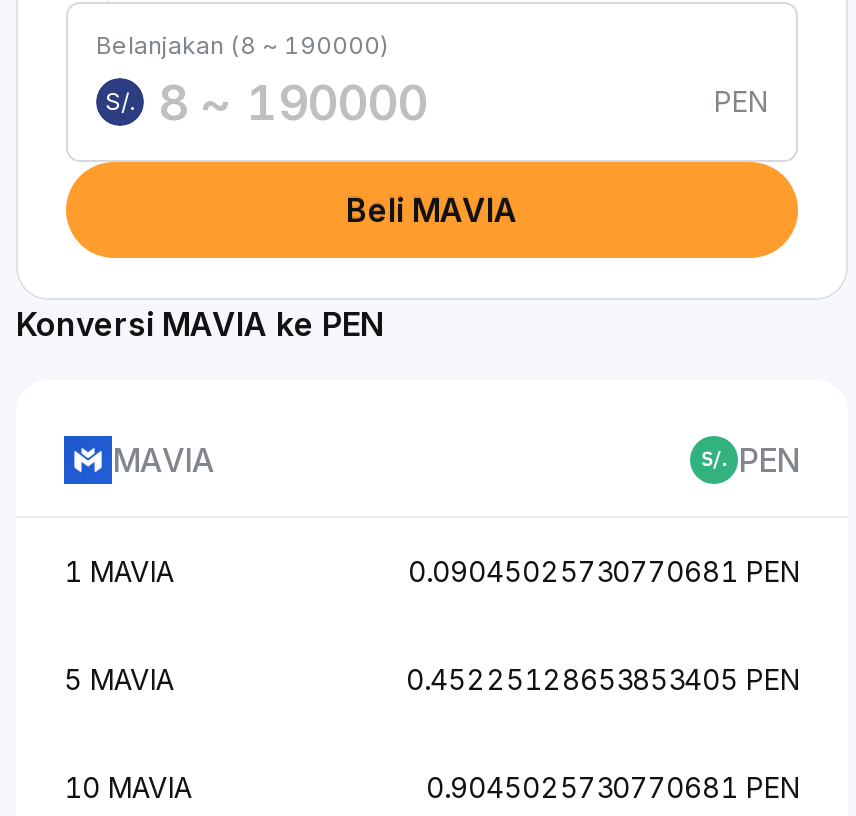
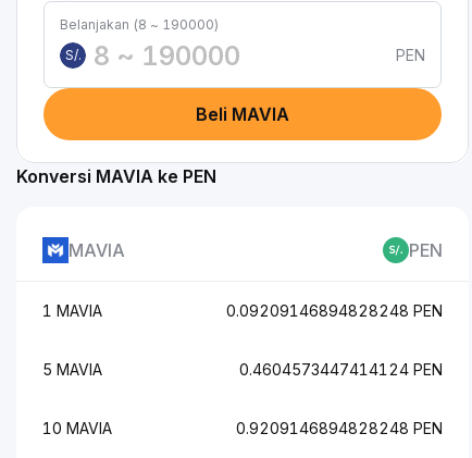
- 0.09045025730770681 PEN
+ 0.09209146894828248 PEN

- 0.45225128653853405 PEN
+ 0.4604573447414124 PEN

- 0.9045025730770681 PEN
+ 0.9209146894828248 PEN
